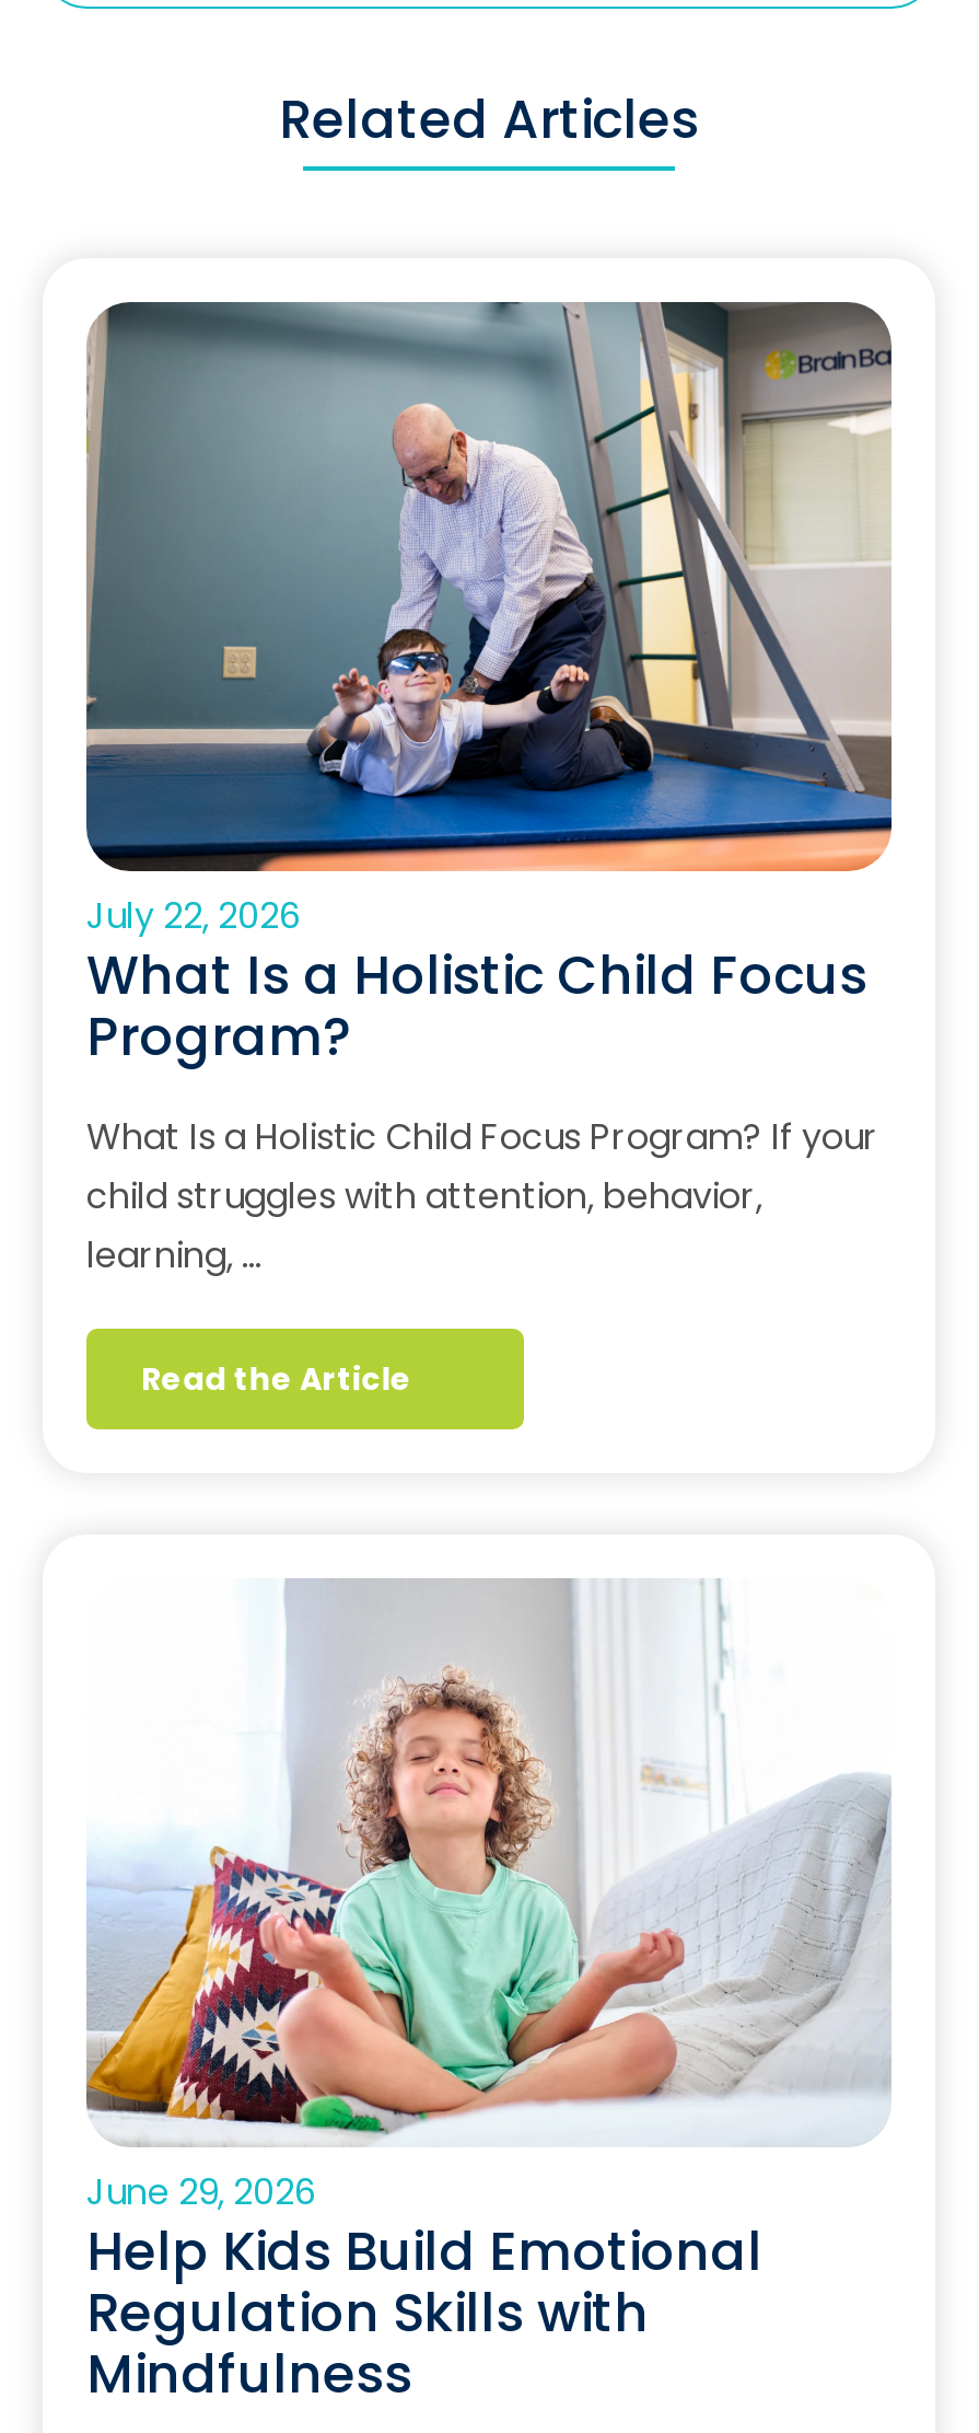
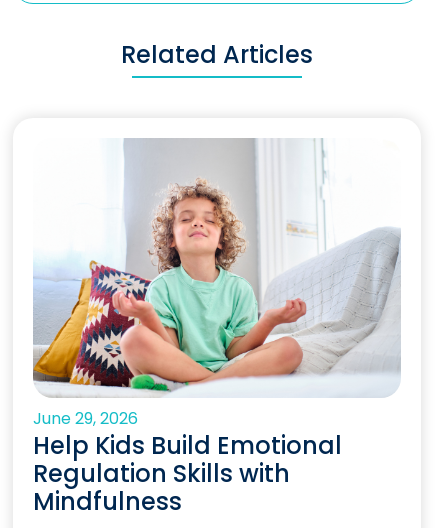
- [image]
- July 22, 2026
- What Is a Holistic Child Focus
- Program?
- What Is a Holistic Child Focus Program? If your
- child struggles with attention, behavior,
- learning, …
- Read the Article
